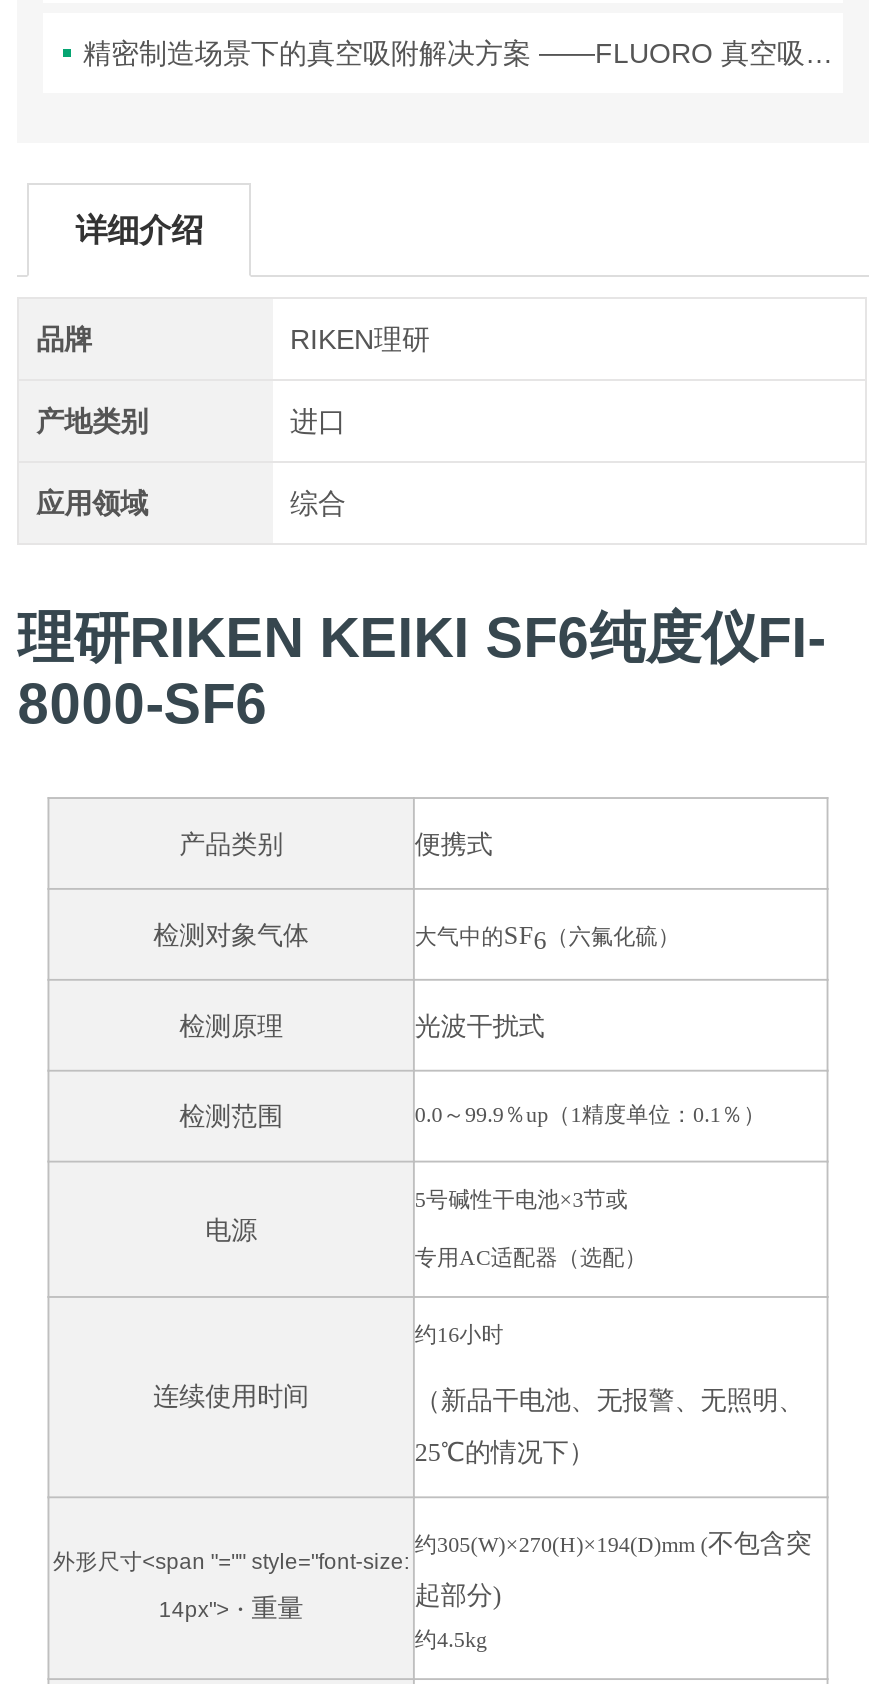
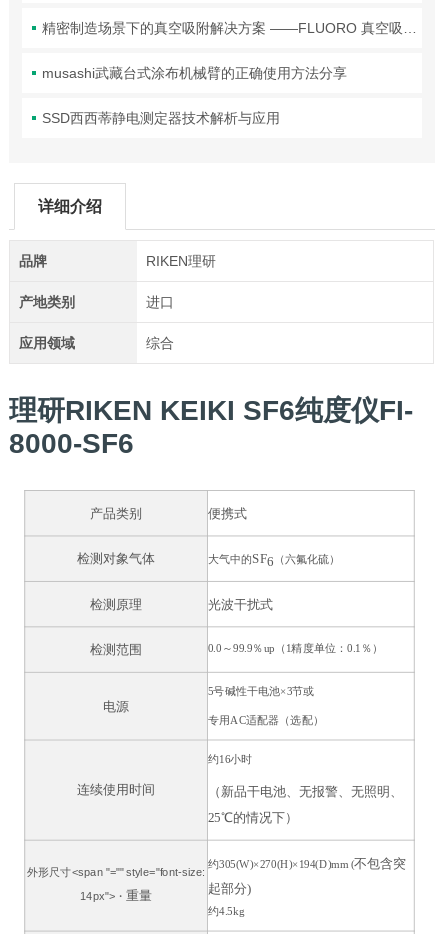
+ musashi武藏台式涂布机械臂的正确使用方法分享
+ SSD西西蒂静电测定器技术解析与应用
